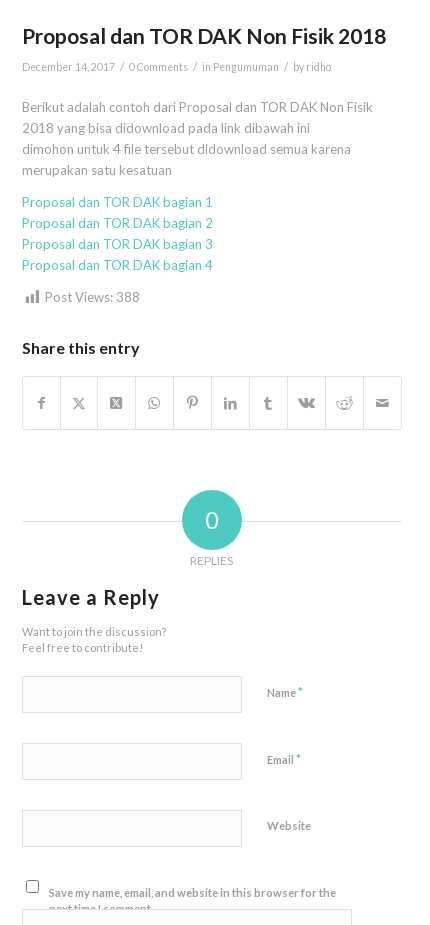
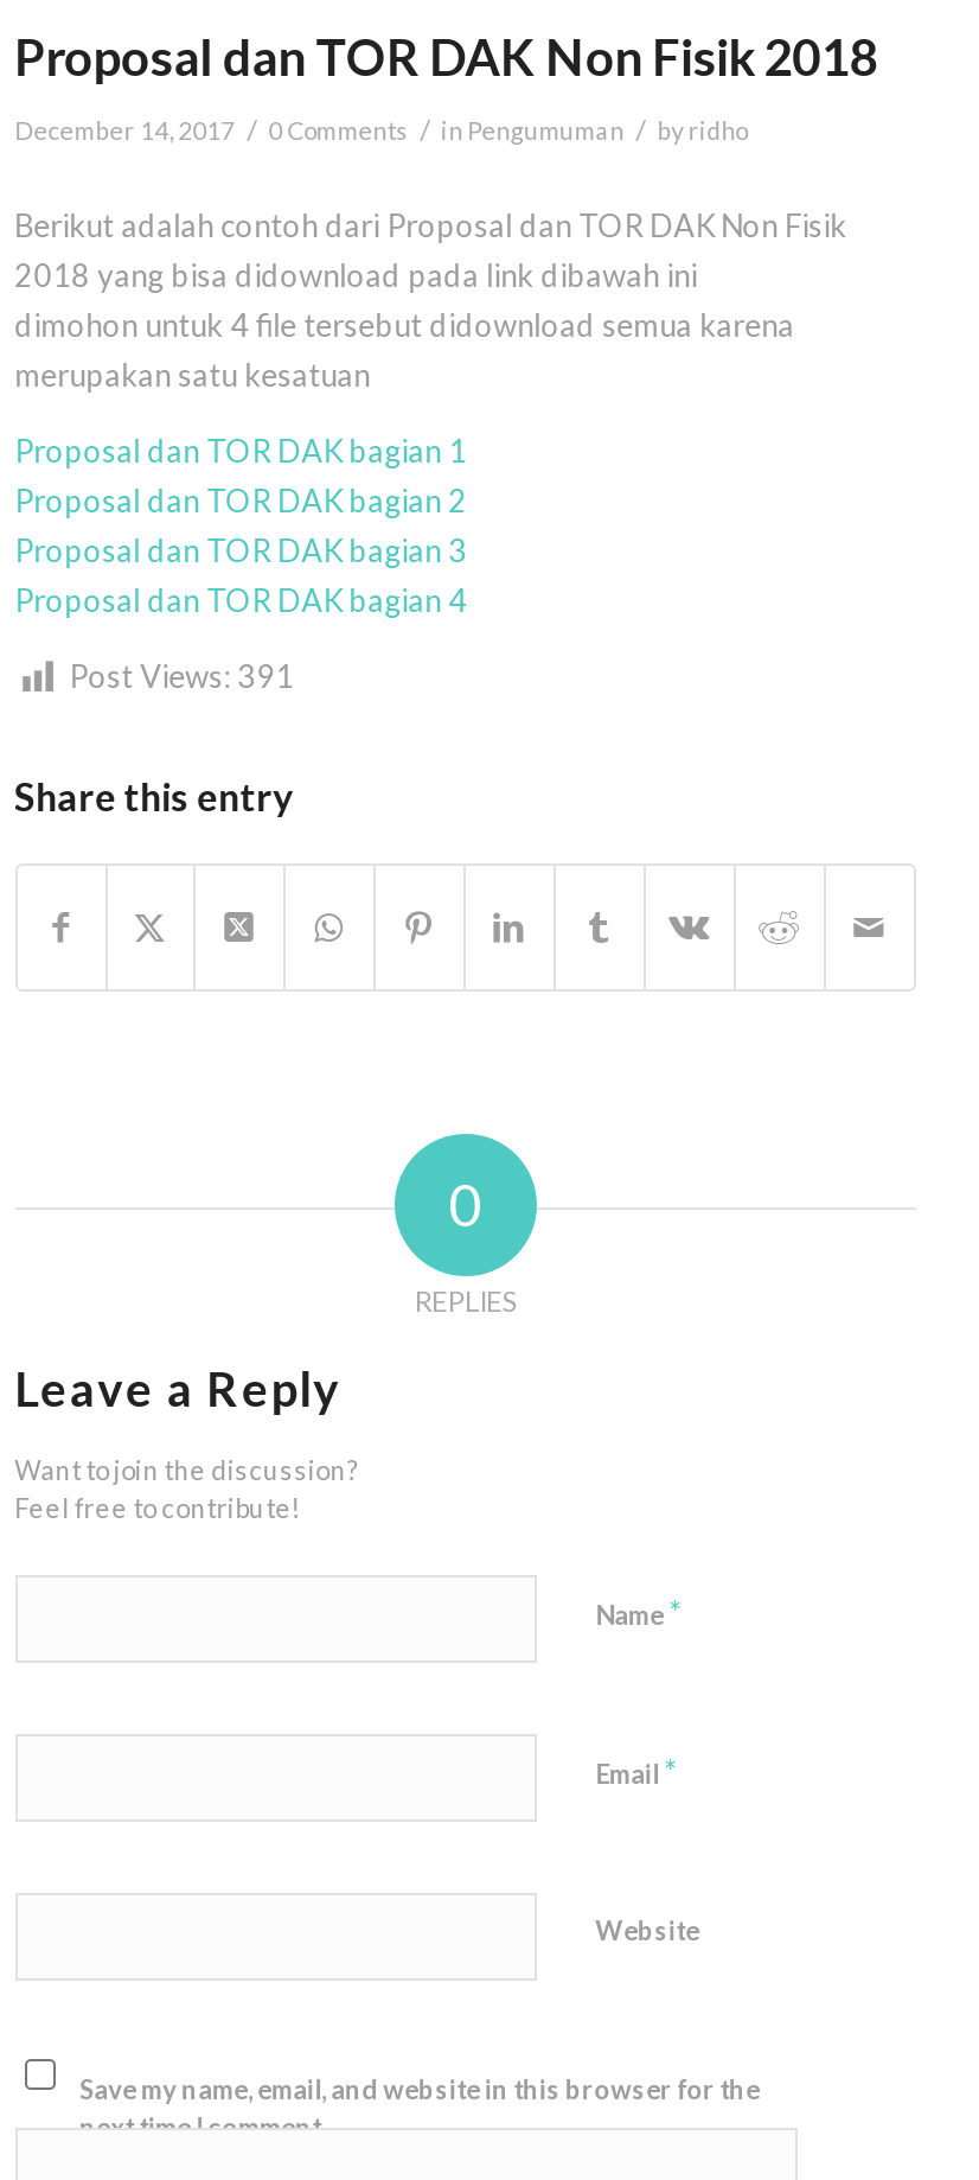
- Post Views: 388
+ Post Views: 391
